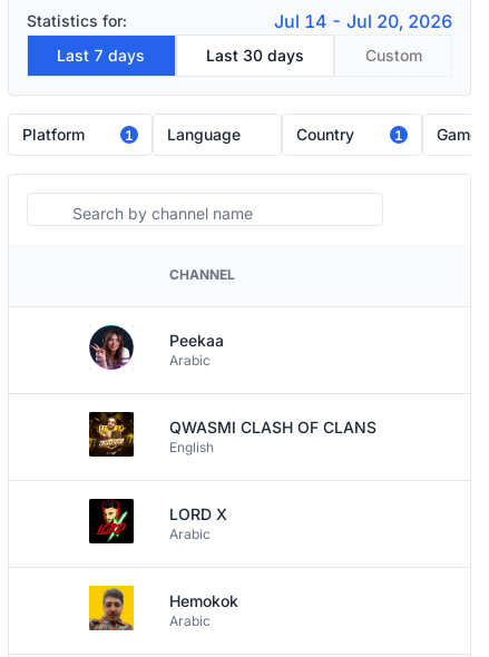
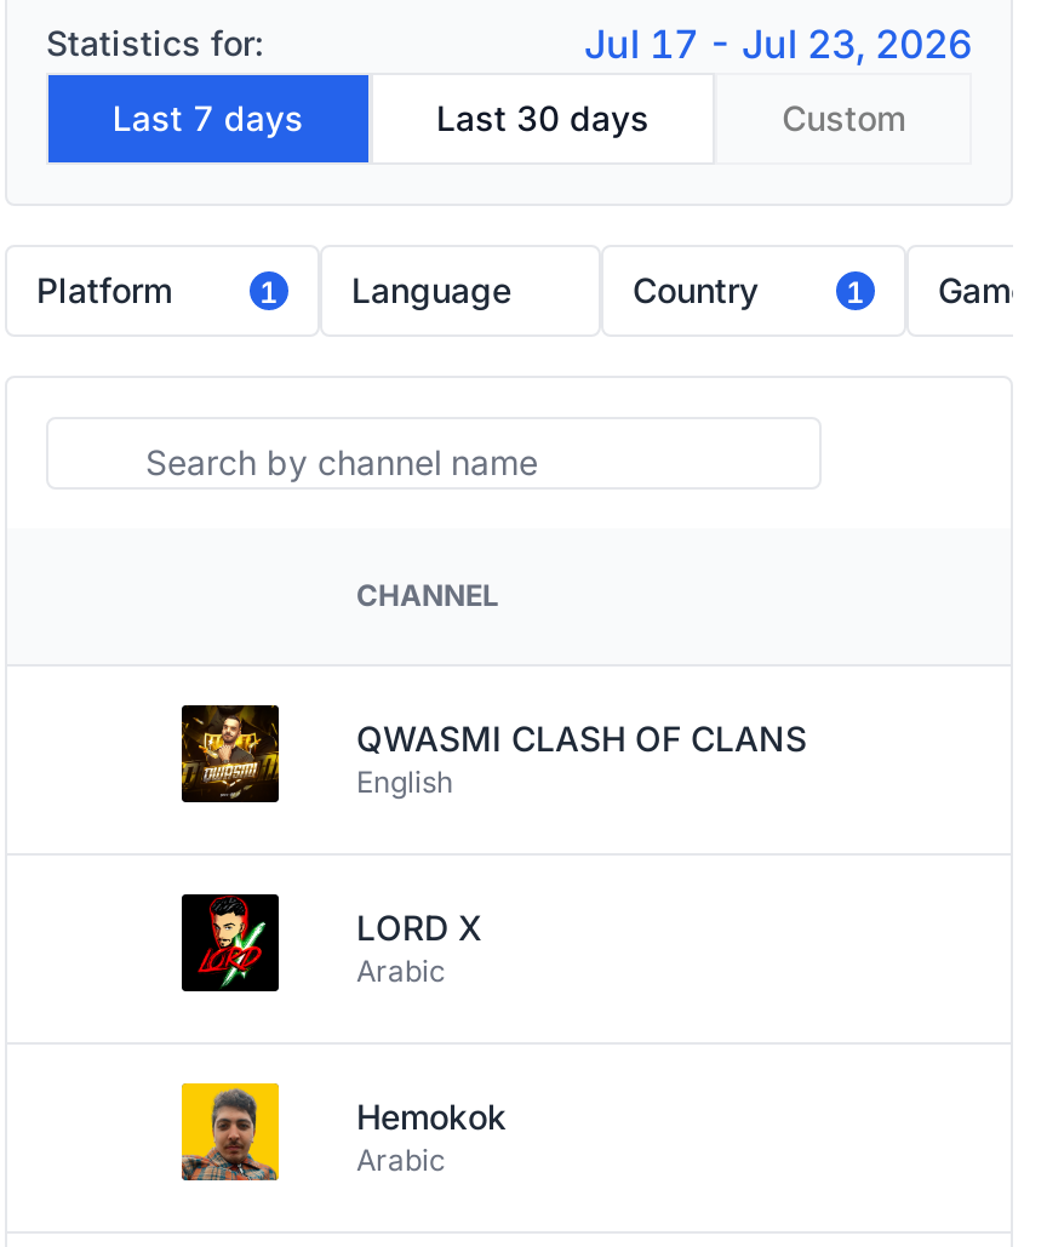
- Jul 14 - Jul 20, 2026
+ Jul 17 - Jul 23, 2026

- [image]
- Peekaa
- Arabic
